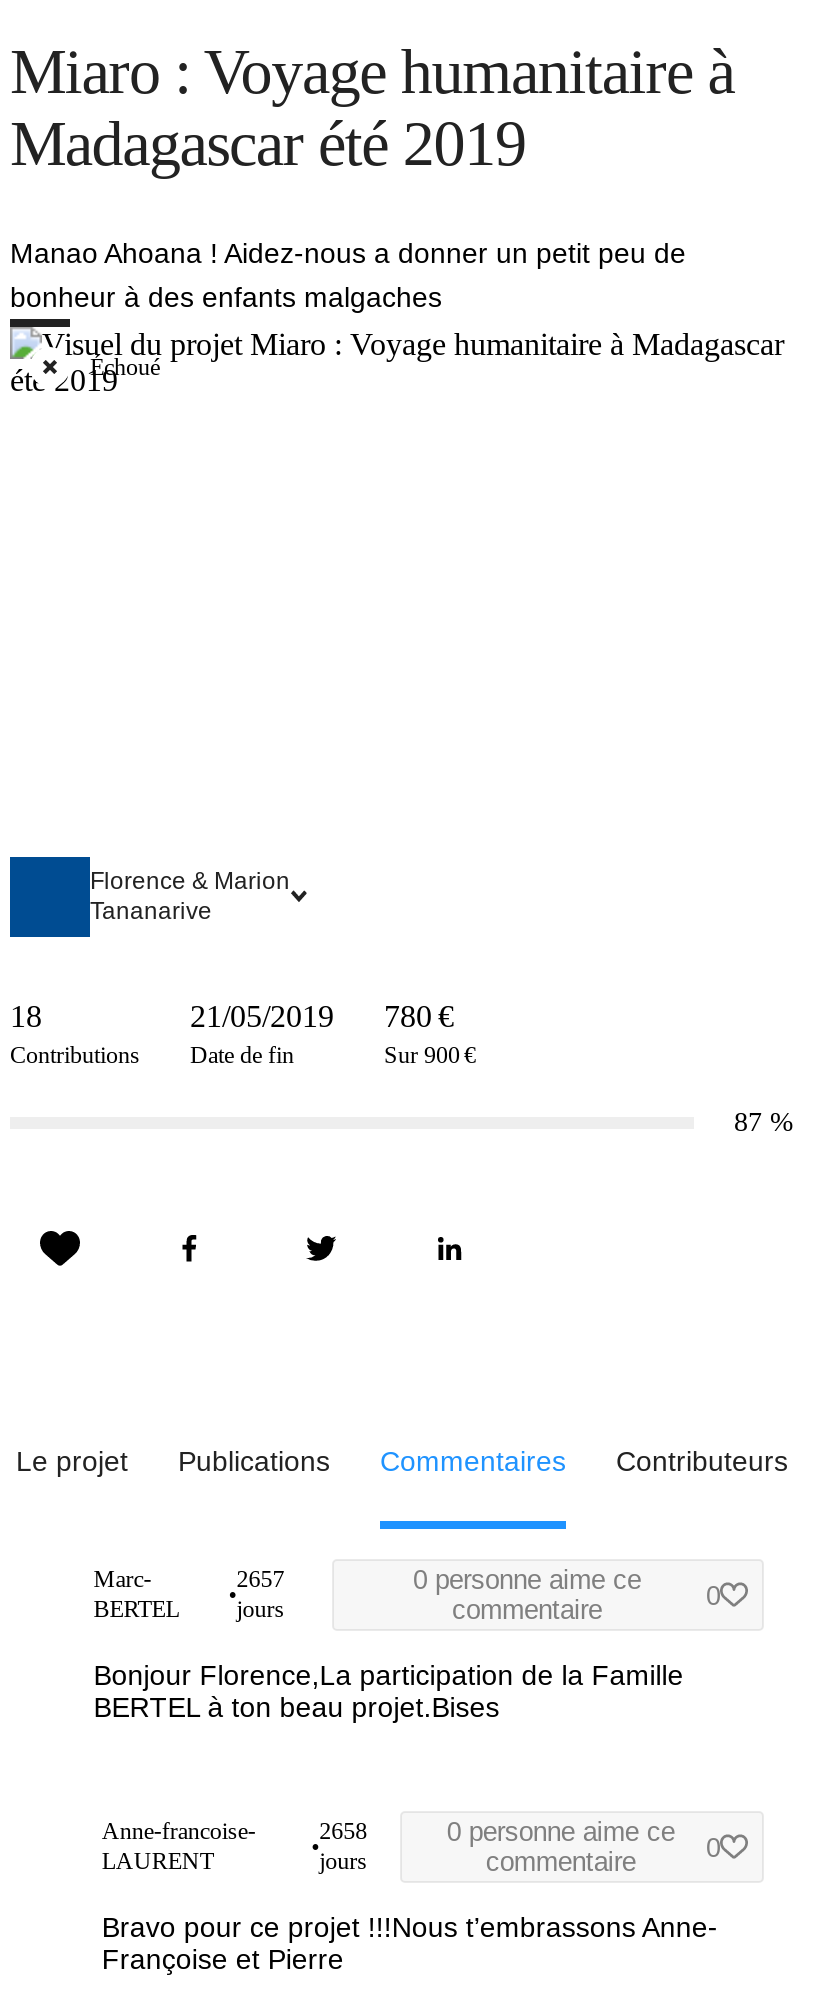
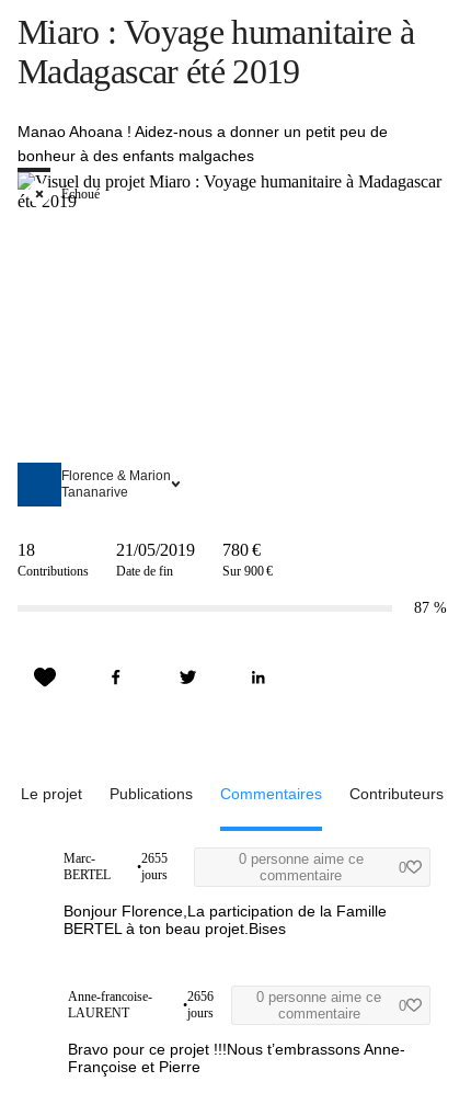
- 2657
+ 2655

- 2658
+ 2656
